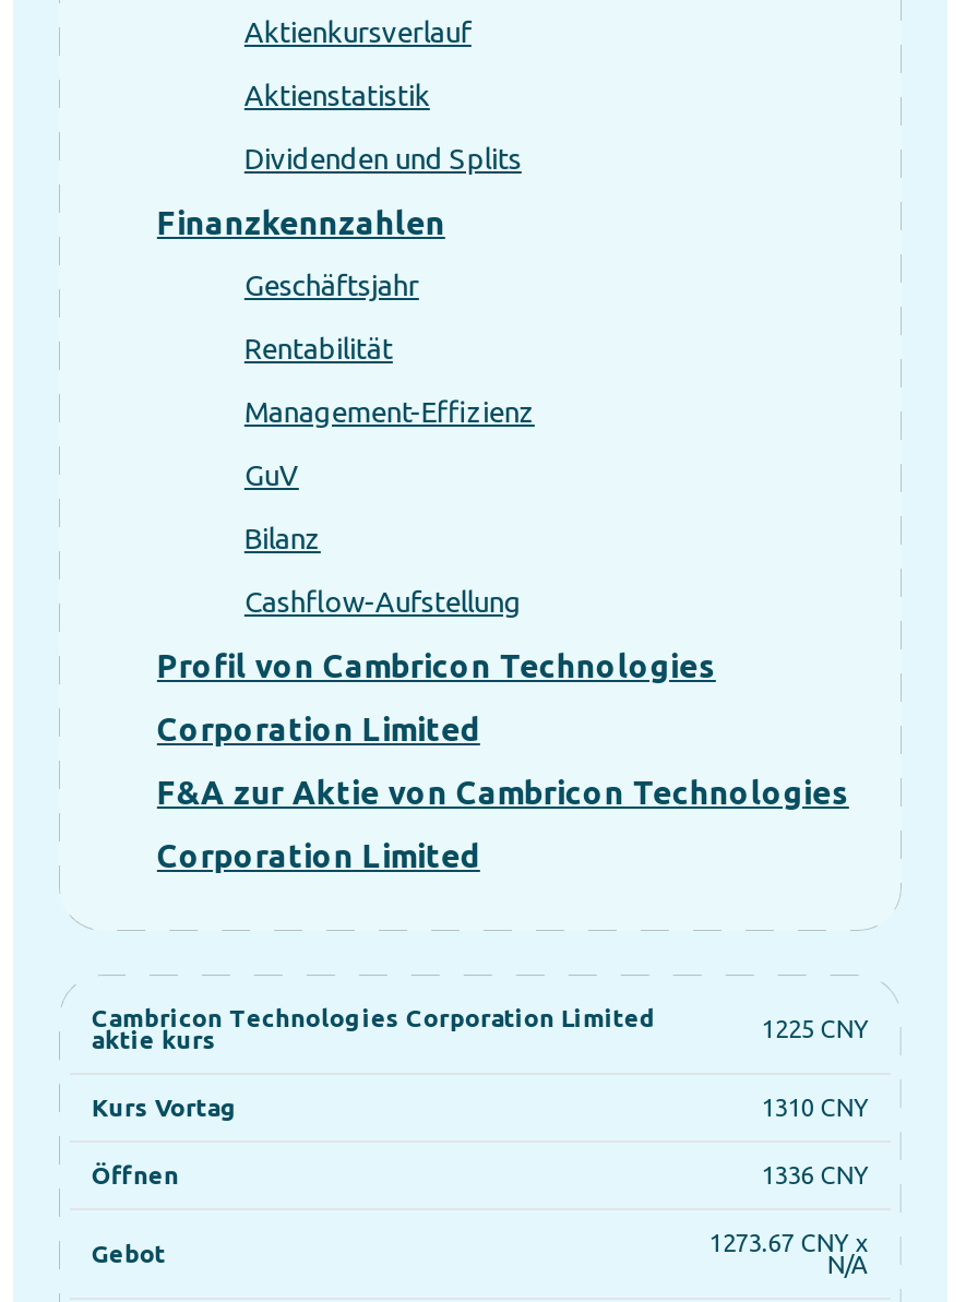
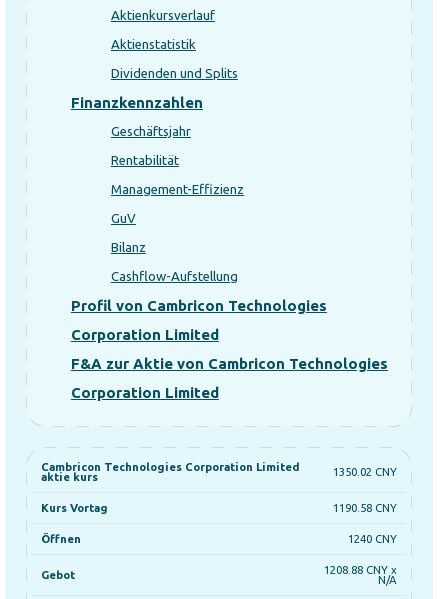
- 1225 CNY
+ 1350.02 CNY

- 1310 CNY
+ 1190.58 CNY

- 1336 CNY
+ 1240 CNY

- 1273.67 CNY x
+ 1208.88 CNY x
